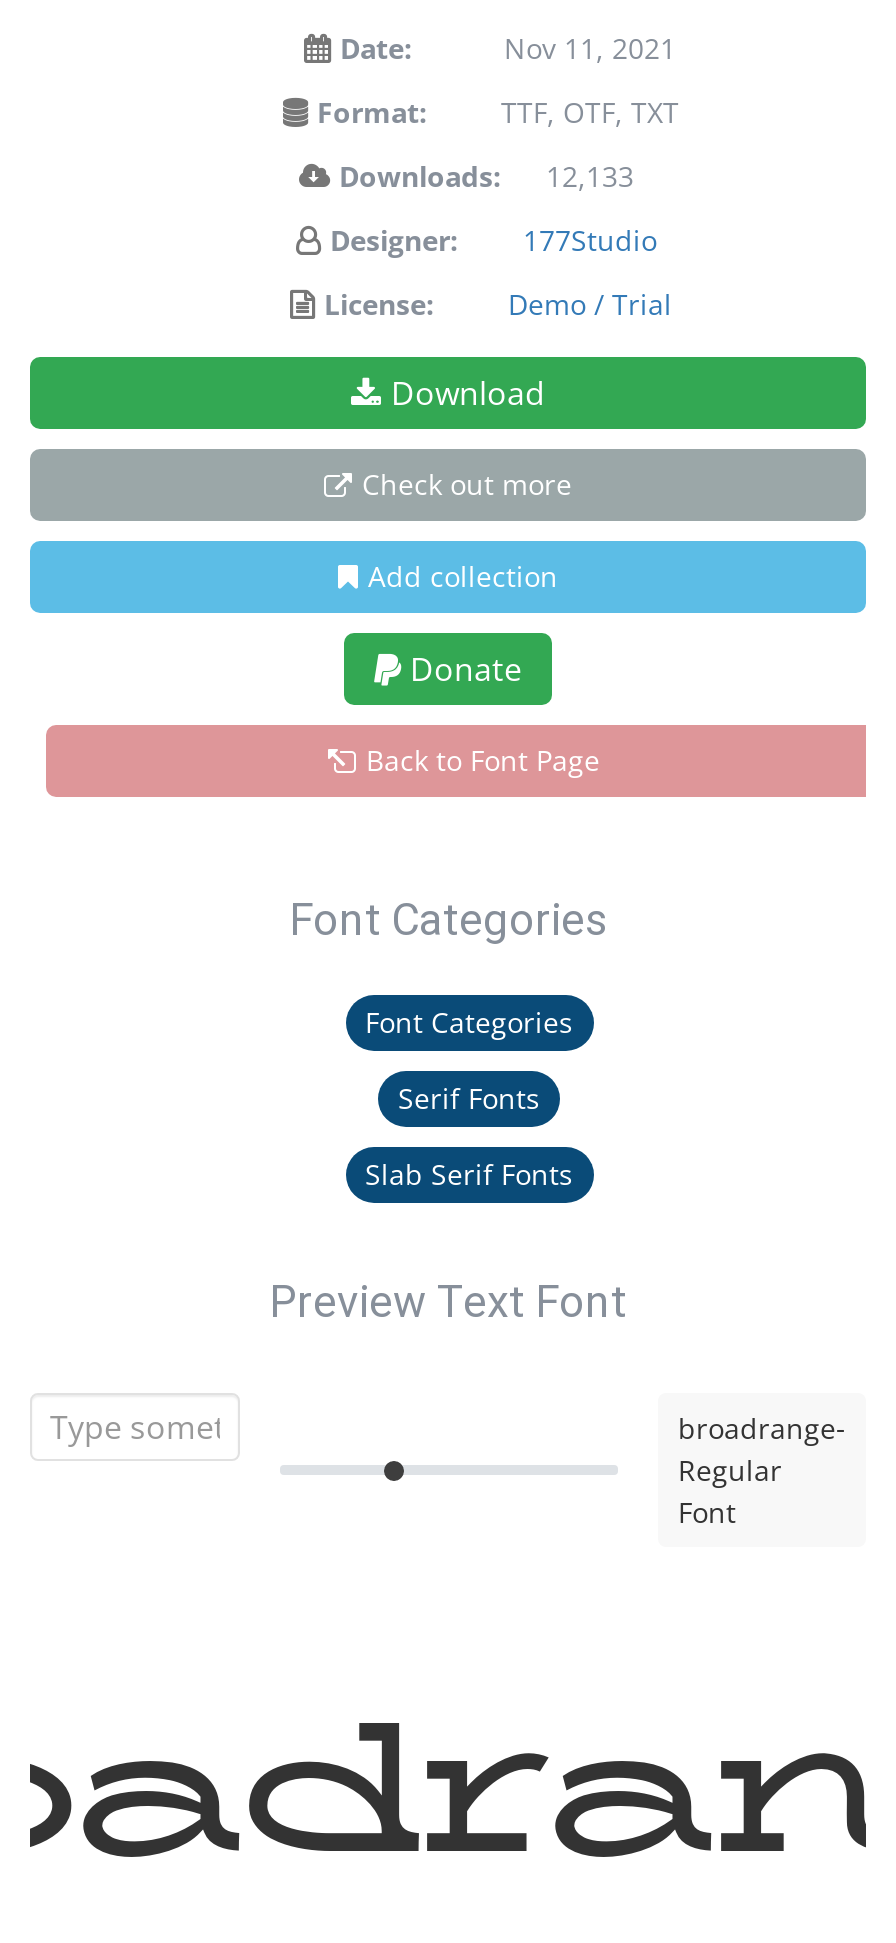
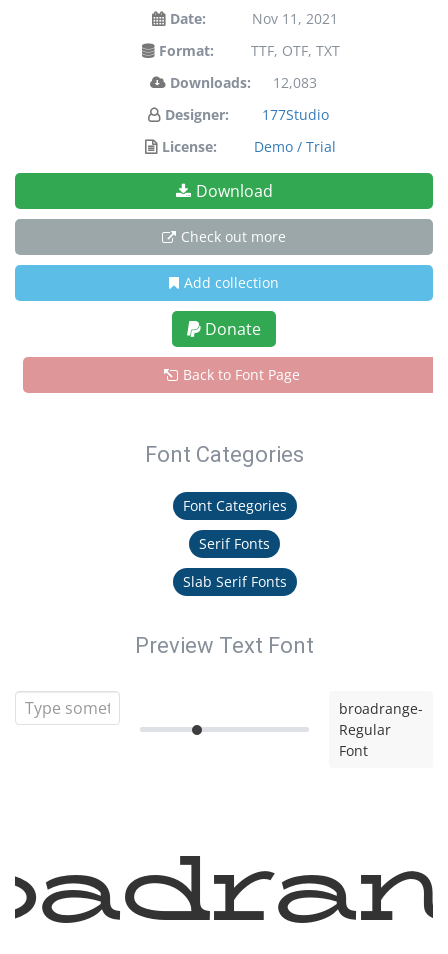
- Downloads: 12,133
+ Downloads: 12,083
